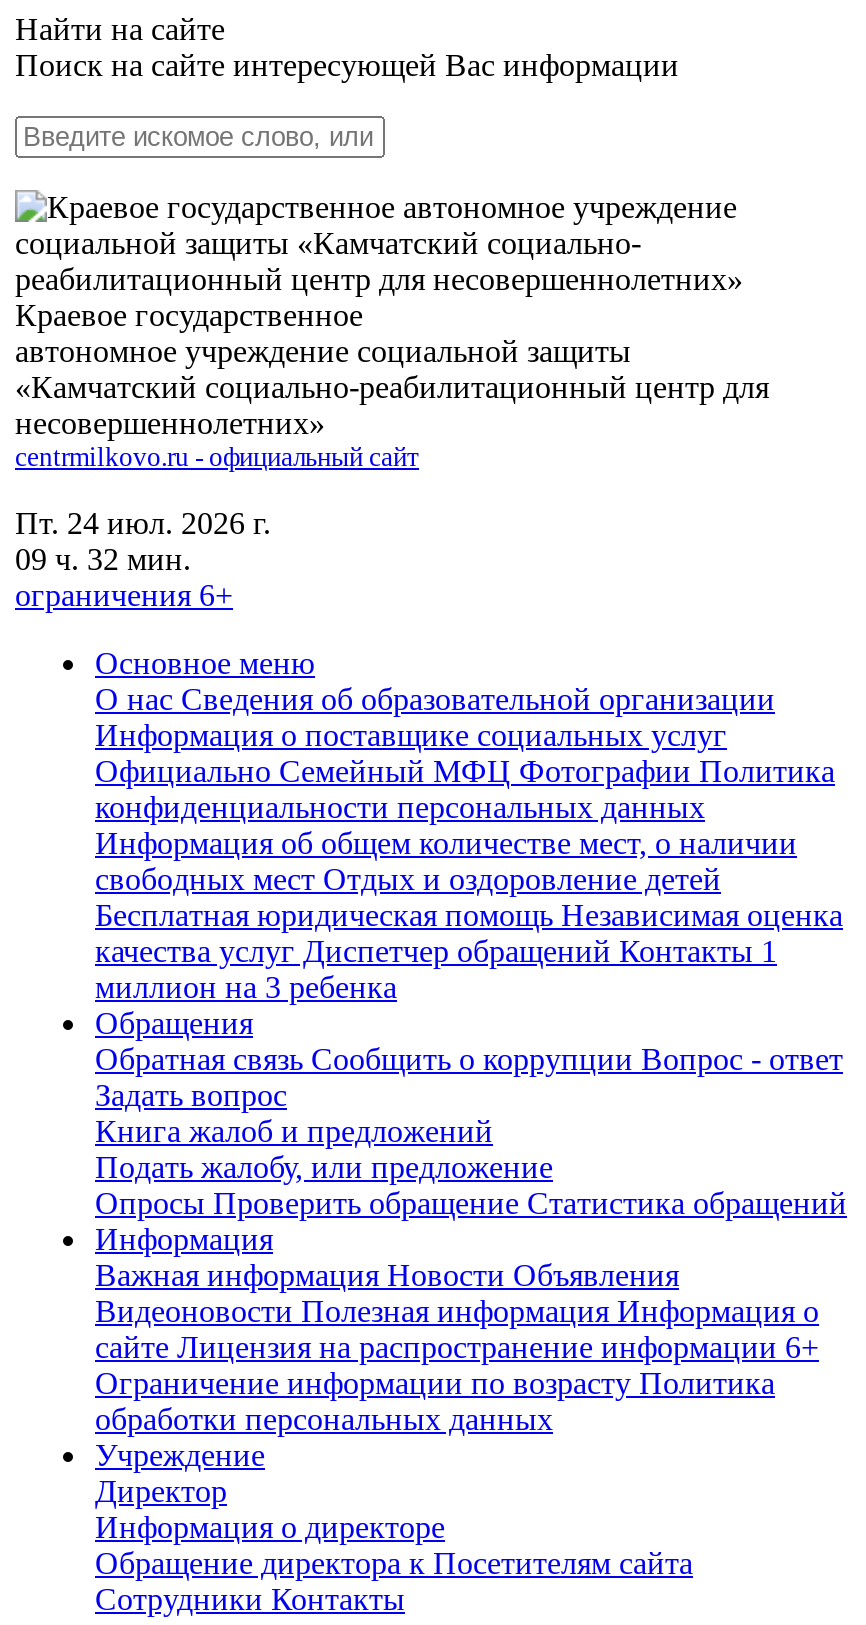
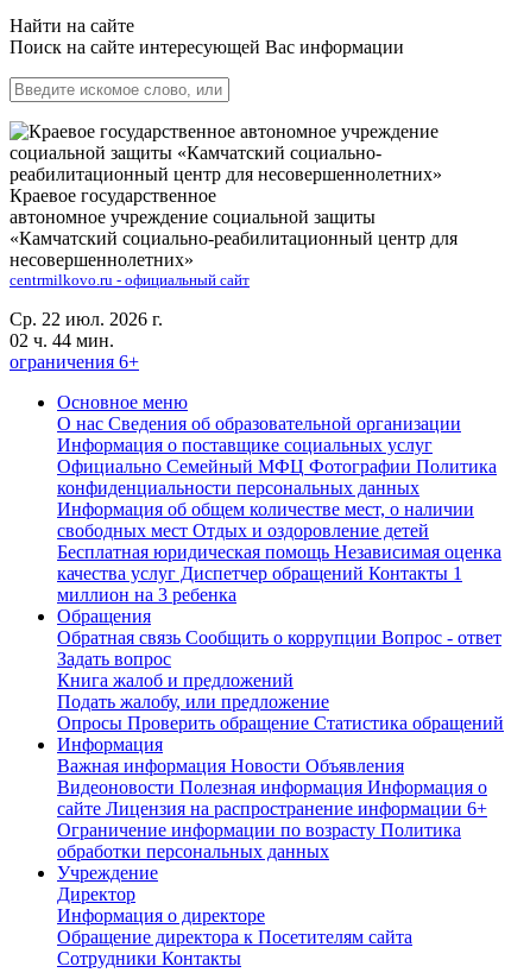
- Пт. 24 июл. 2026 г.
+ Ср. 22 июл. 2026 г.

- 09 ч. 32 мин.
+ 02 ч. 44 мин.
